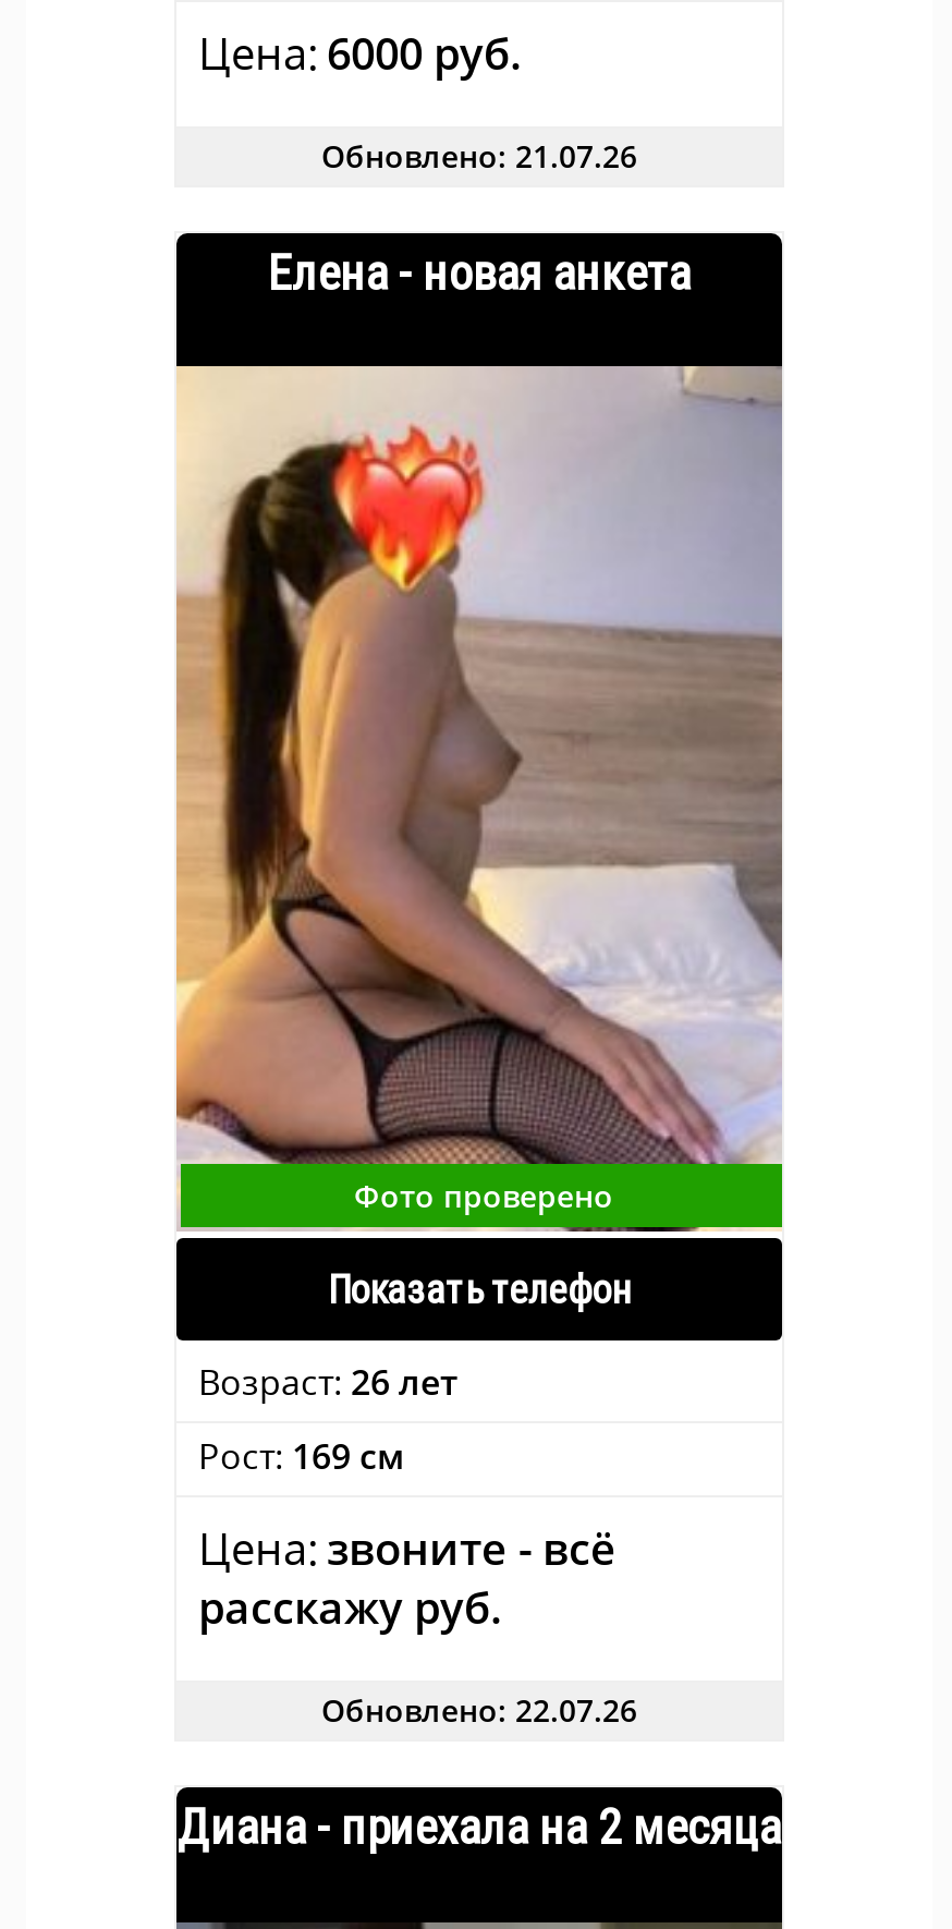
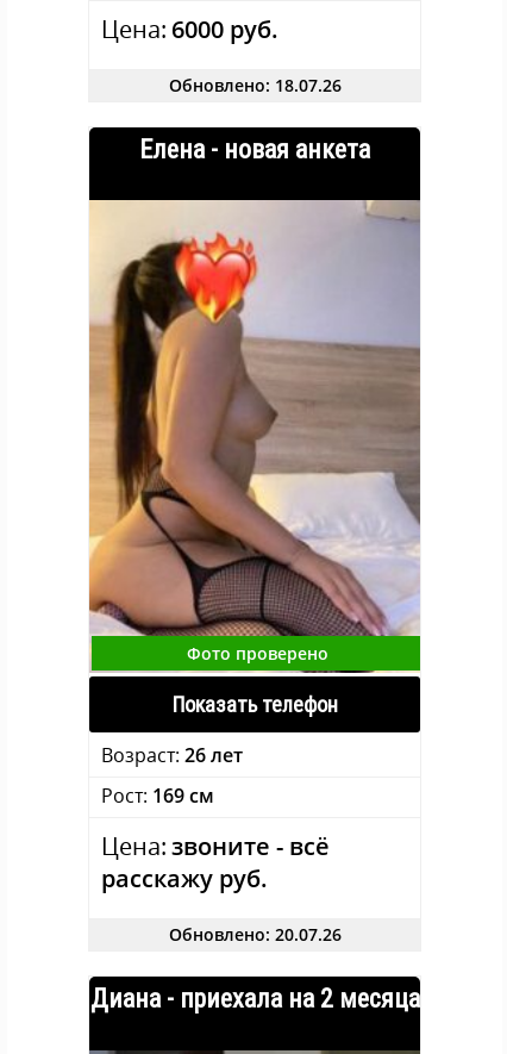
- Обновлено: 21.07.26
+ Обновлено: 18.07.26

- Обновлено: 22.07.26
+ Обновлено: 20.07.26
